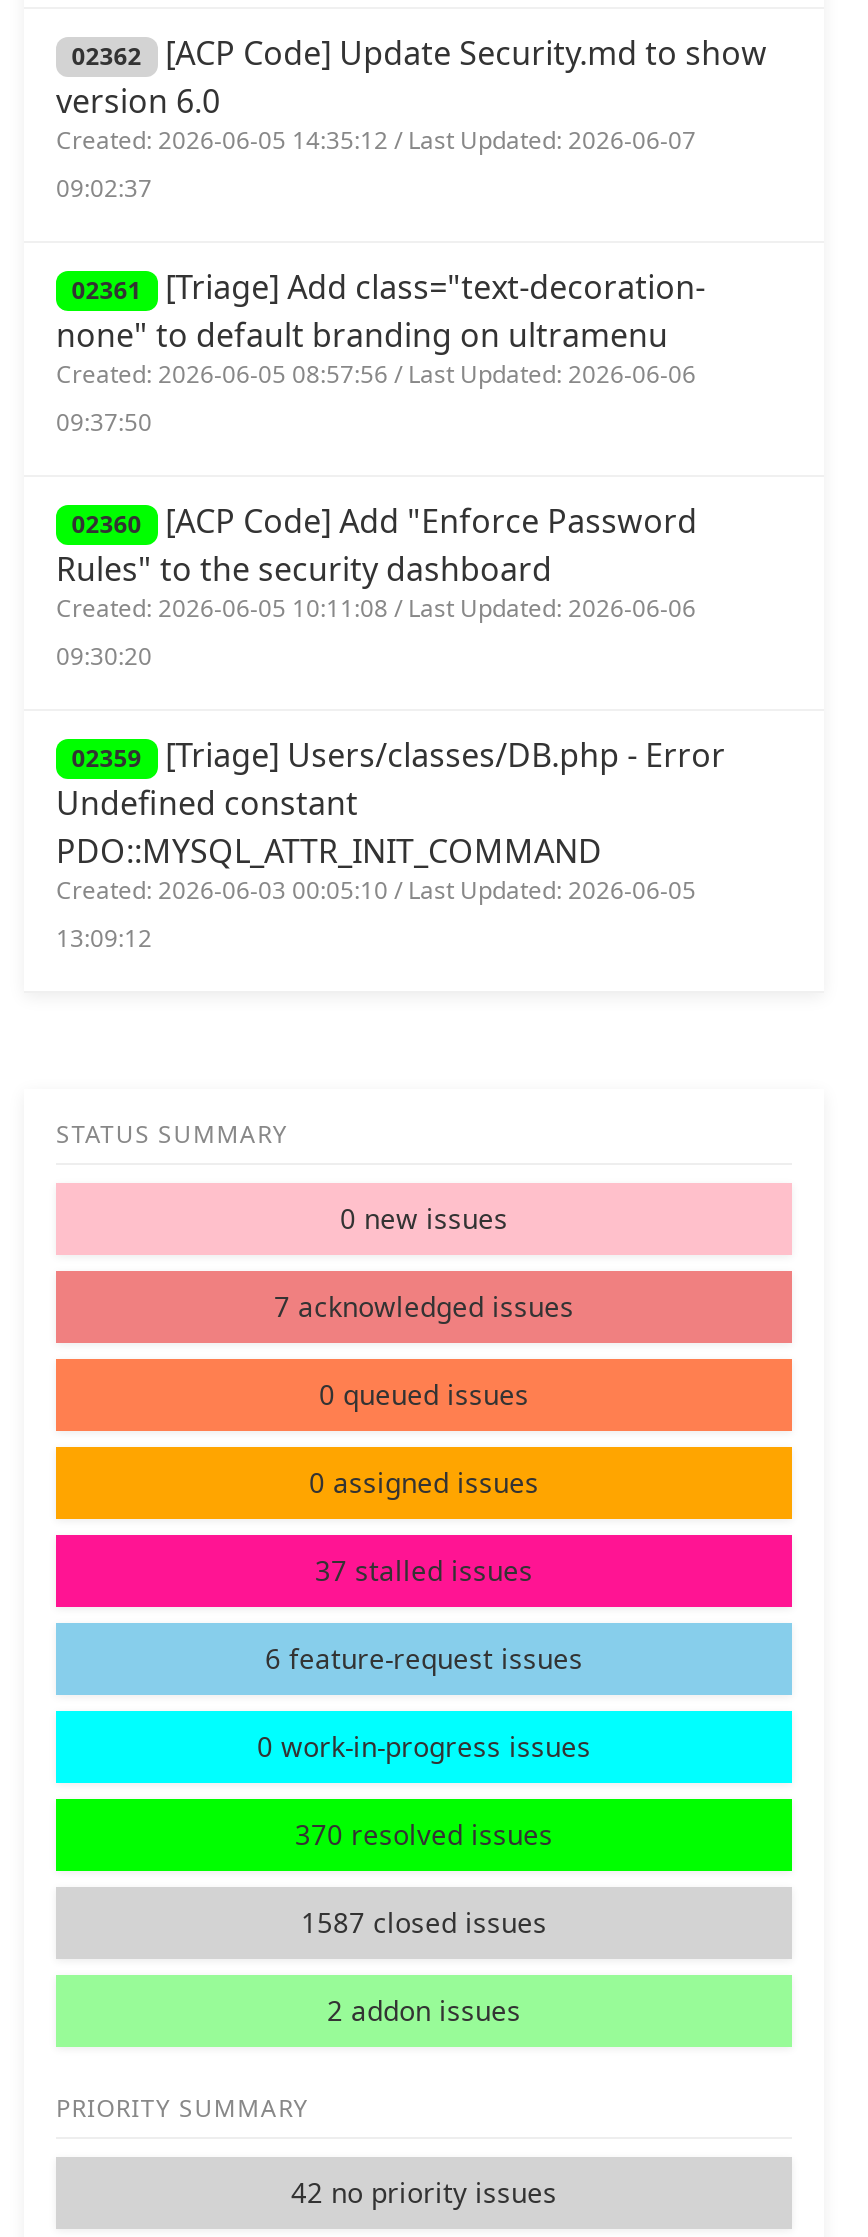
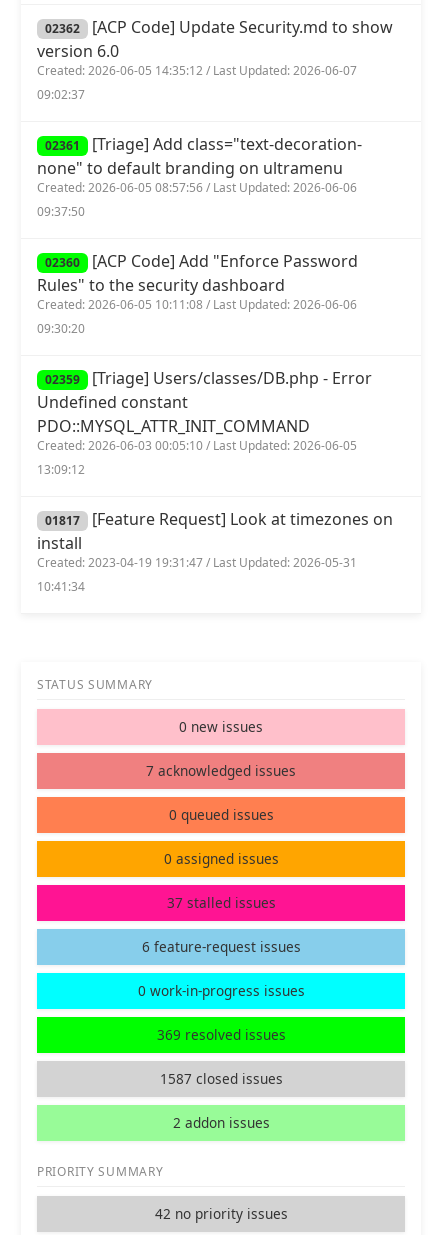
+ 01817 [Feature Request] Look at timezones on
+ install
+ Created: 2023-04-19 19:31:47 / Last Updated: 2026-05-31
+ 10:41:34

- 370 resolved issues
+ 369 resolved issues
